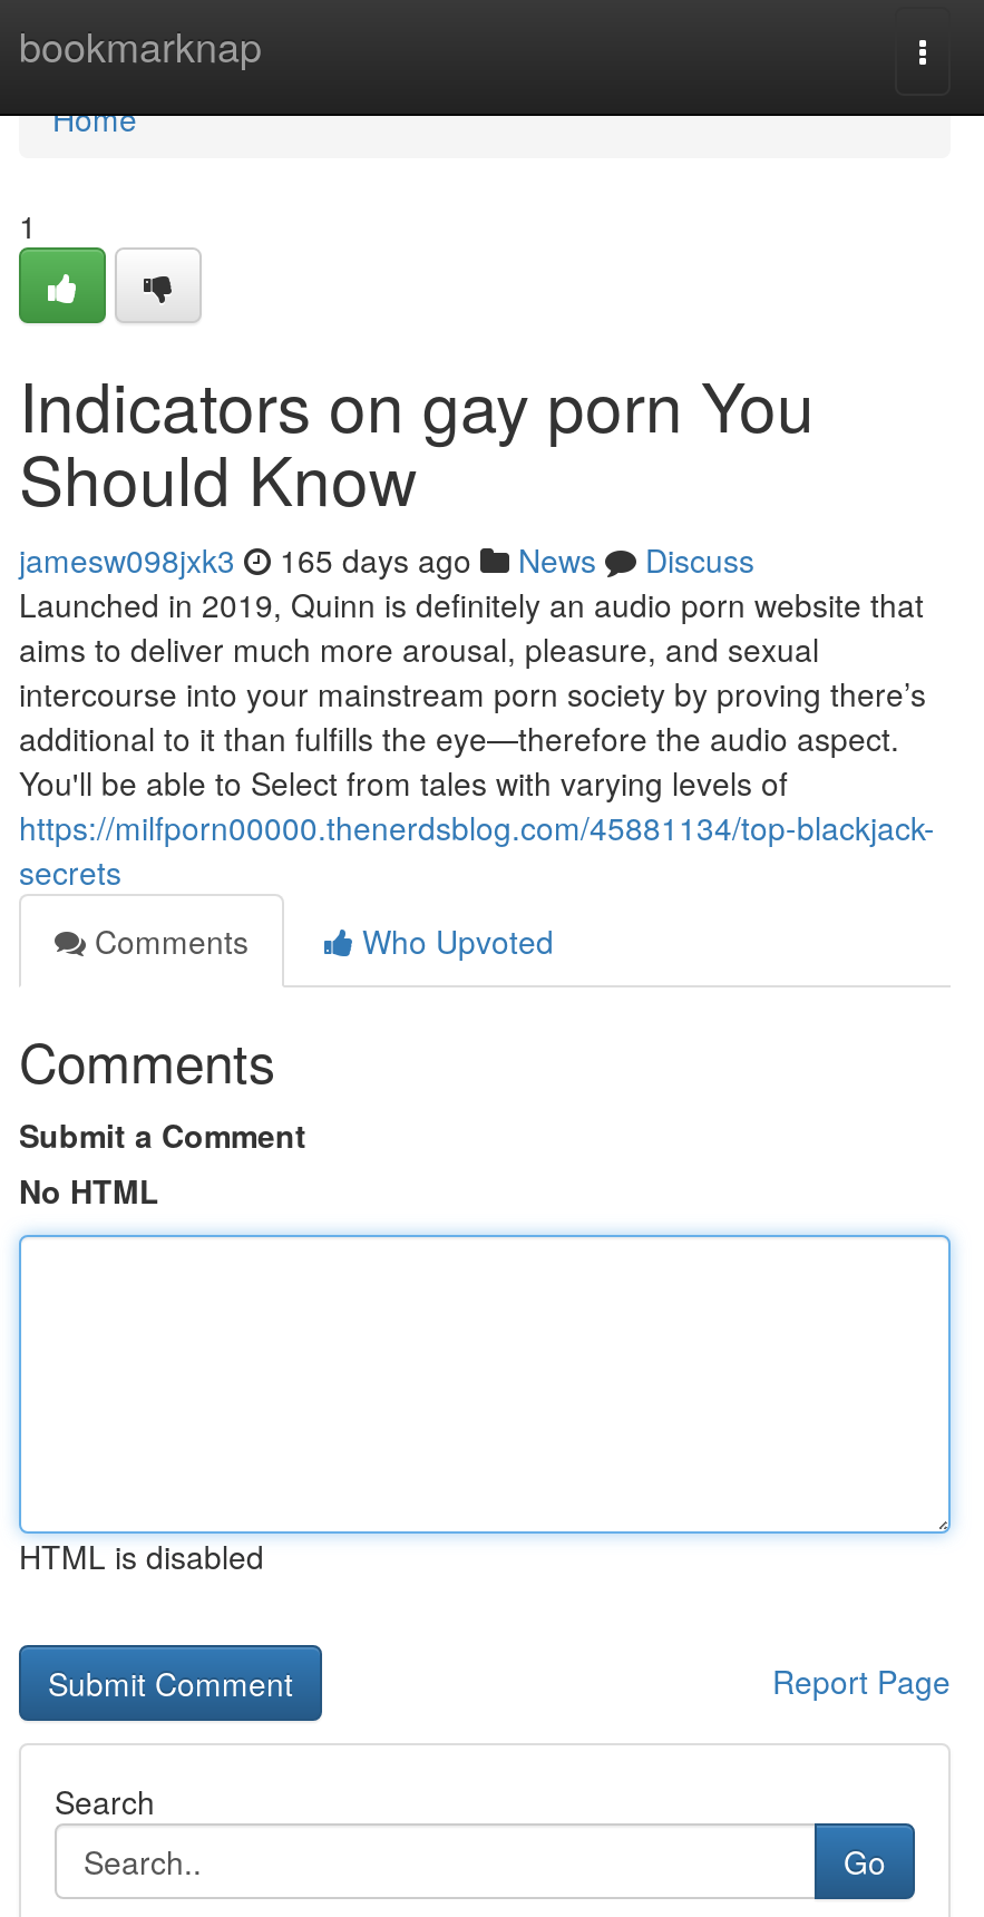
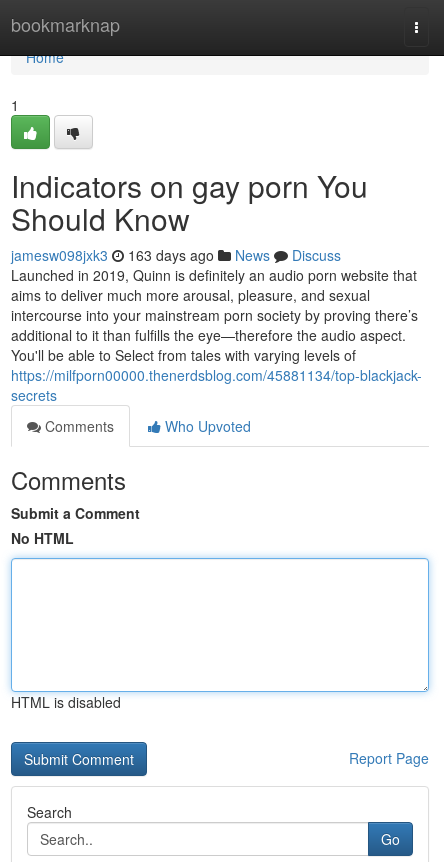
- jamesw098jxk3 165 days ago News Discuss
+ jamesw098jxk3 163 days ago News Discuss
